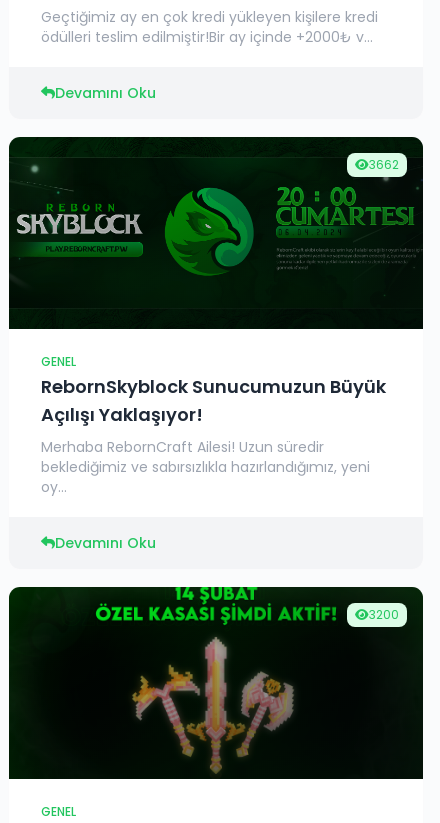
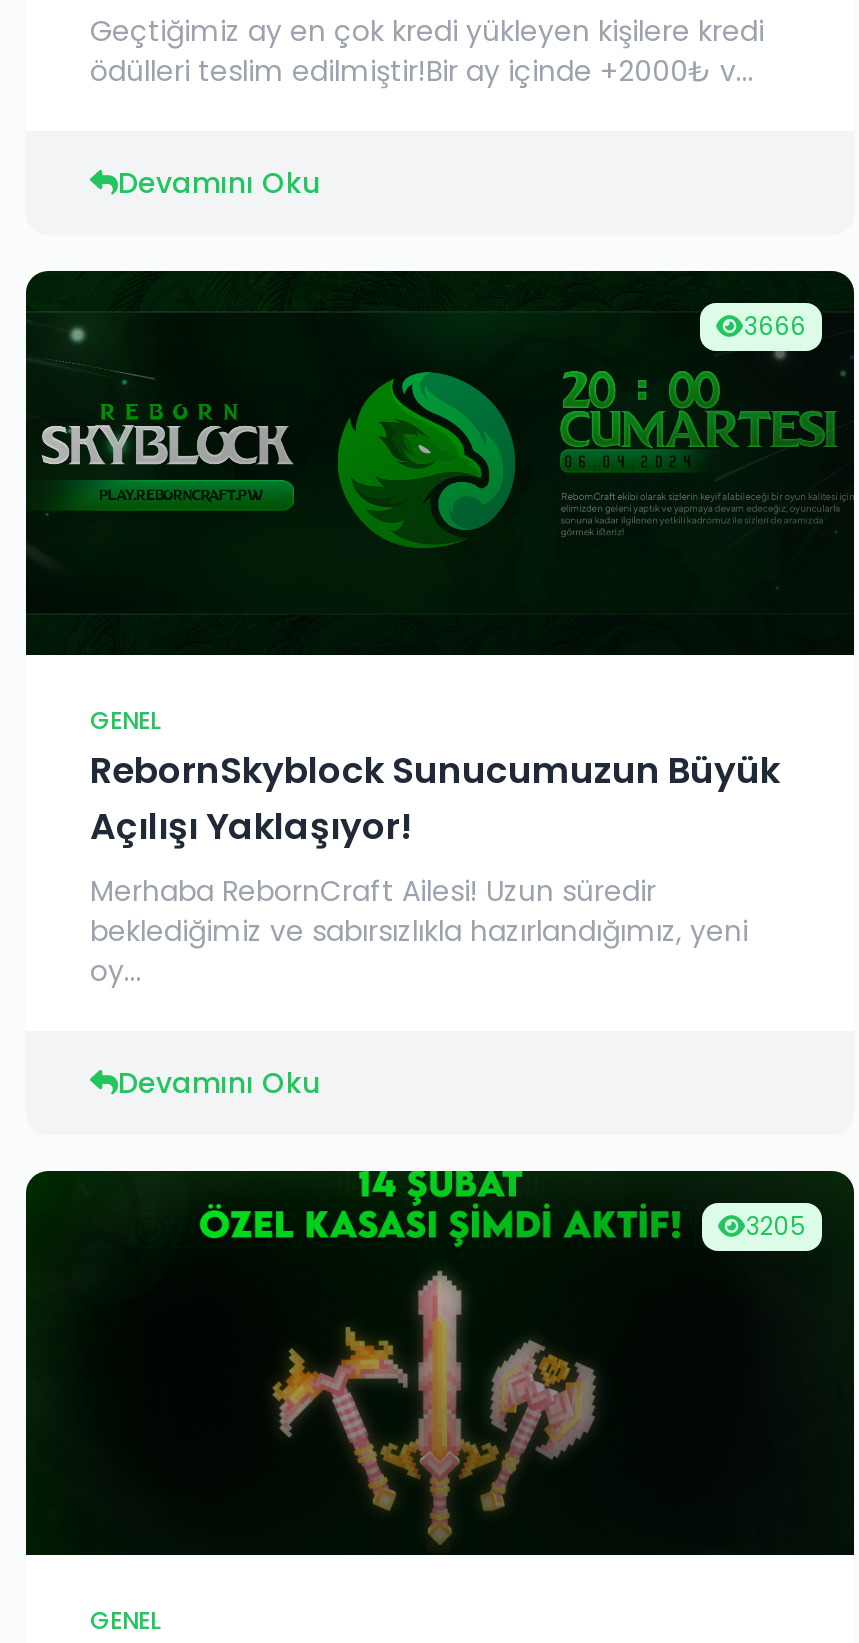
- 3662
+ 3666

- 3200
+ 3205
